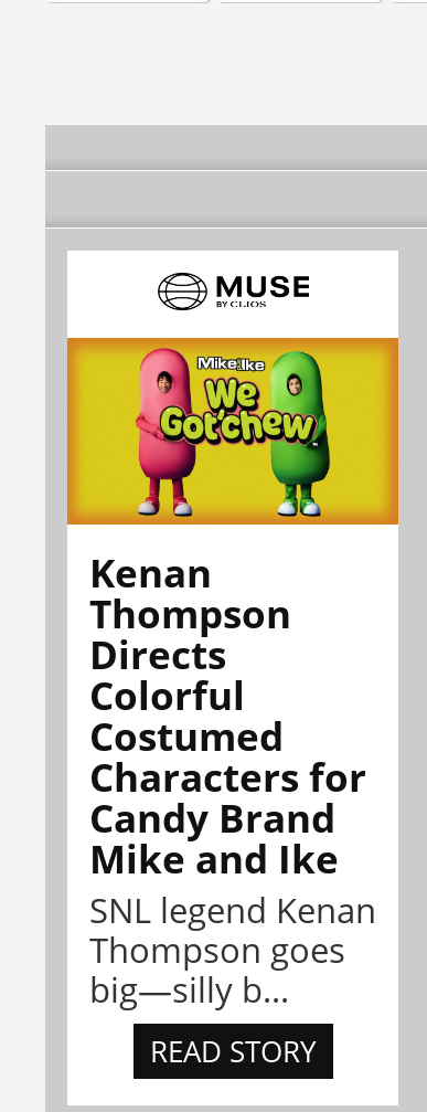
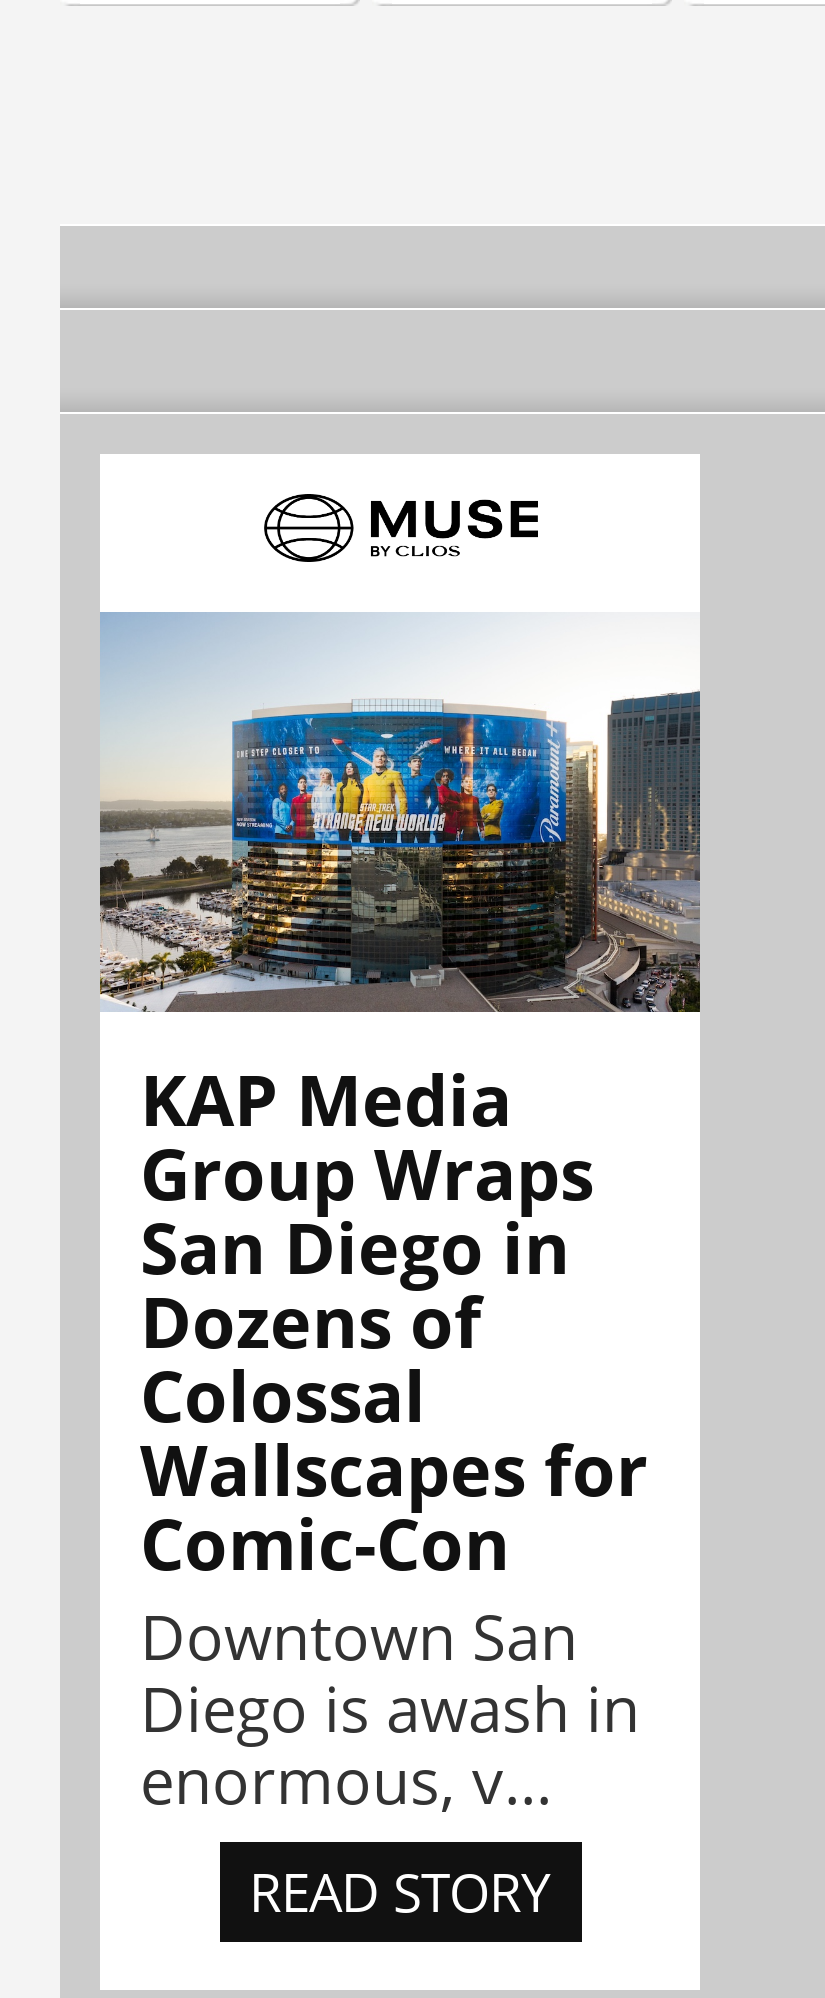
- [image]
- Kenan
- Thompson
- Directs
- Colorful
- Costumed
- Characters for
- Candy Brand
- Mike and Ike
- SNL legend Kenan
- Thompson goes
- big—silly b...
+ [image]
+ KAP Media
+ Group Wraps
+ San Diego in
+ Dozens of
+ Colossal
+ Wallscapes for
+ Comic-Con
+ Downtown San
+ Diego is awash in
+ enormous, v...
